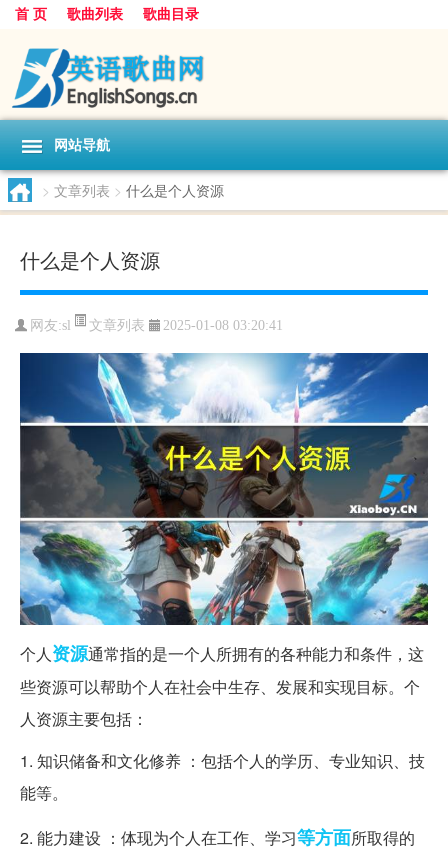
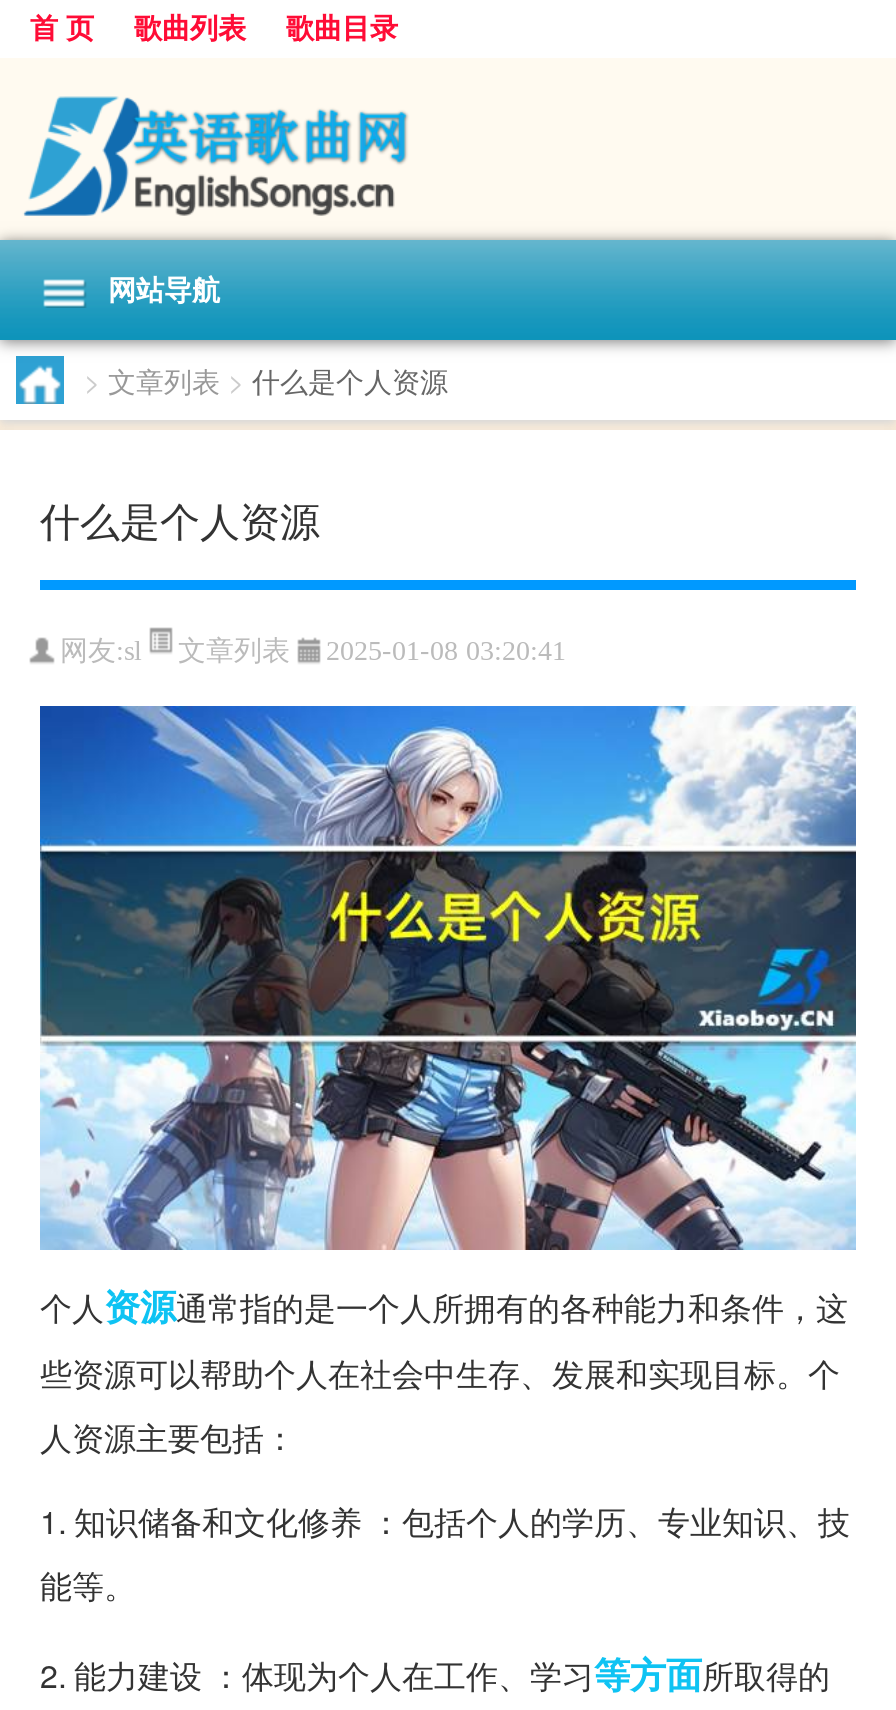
- [image]
+ [image]
